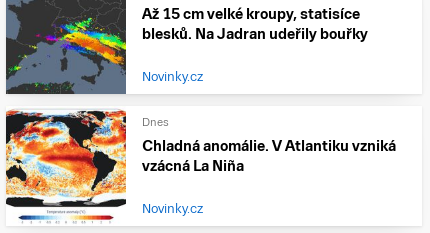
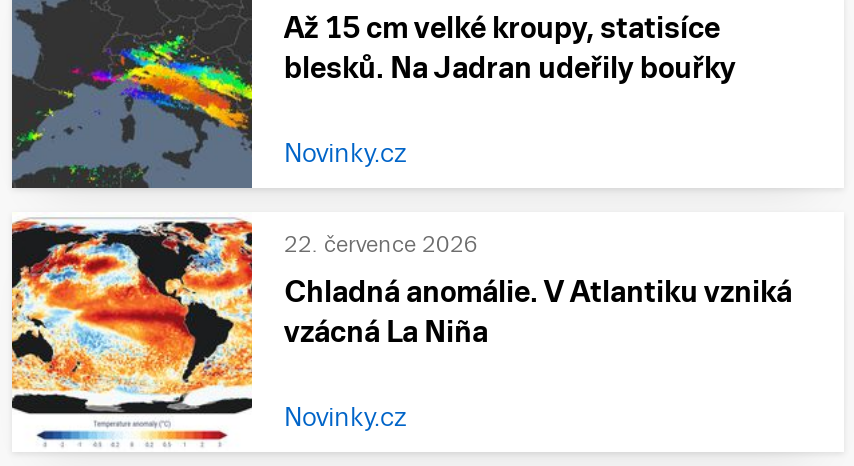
- Dnes
+ 22. července 2026
